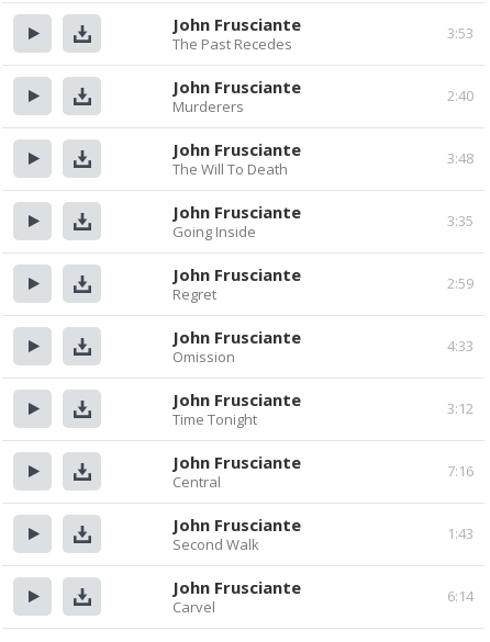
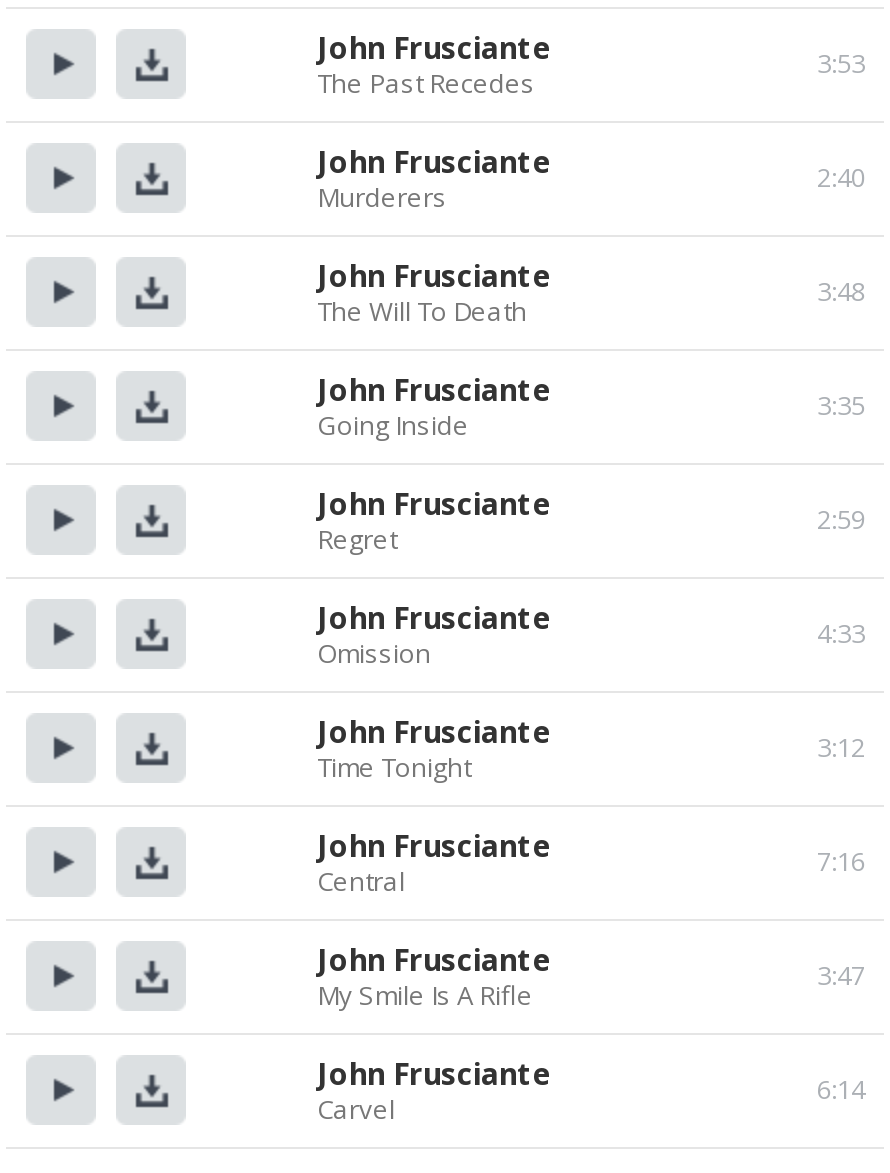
- 1:43
+ 3:47

- Second Walk
+ My Smile Is A Rifle
